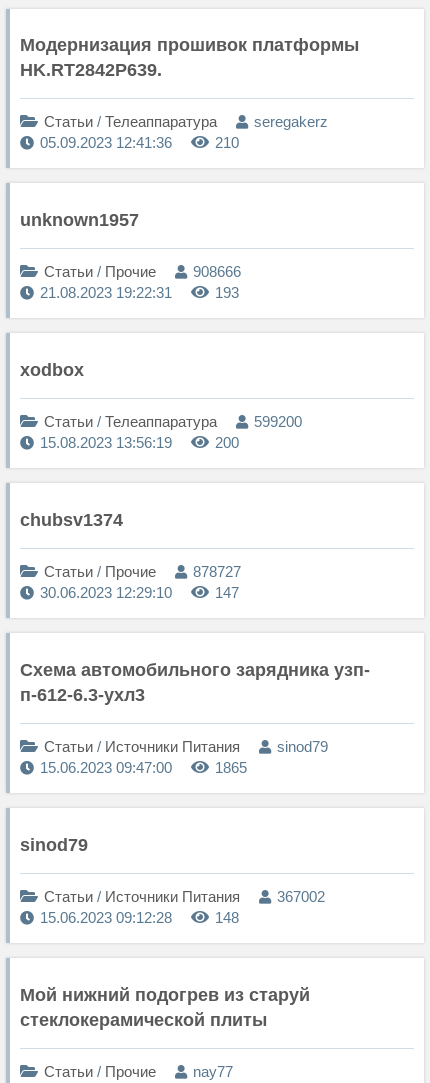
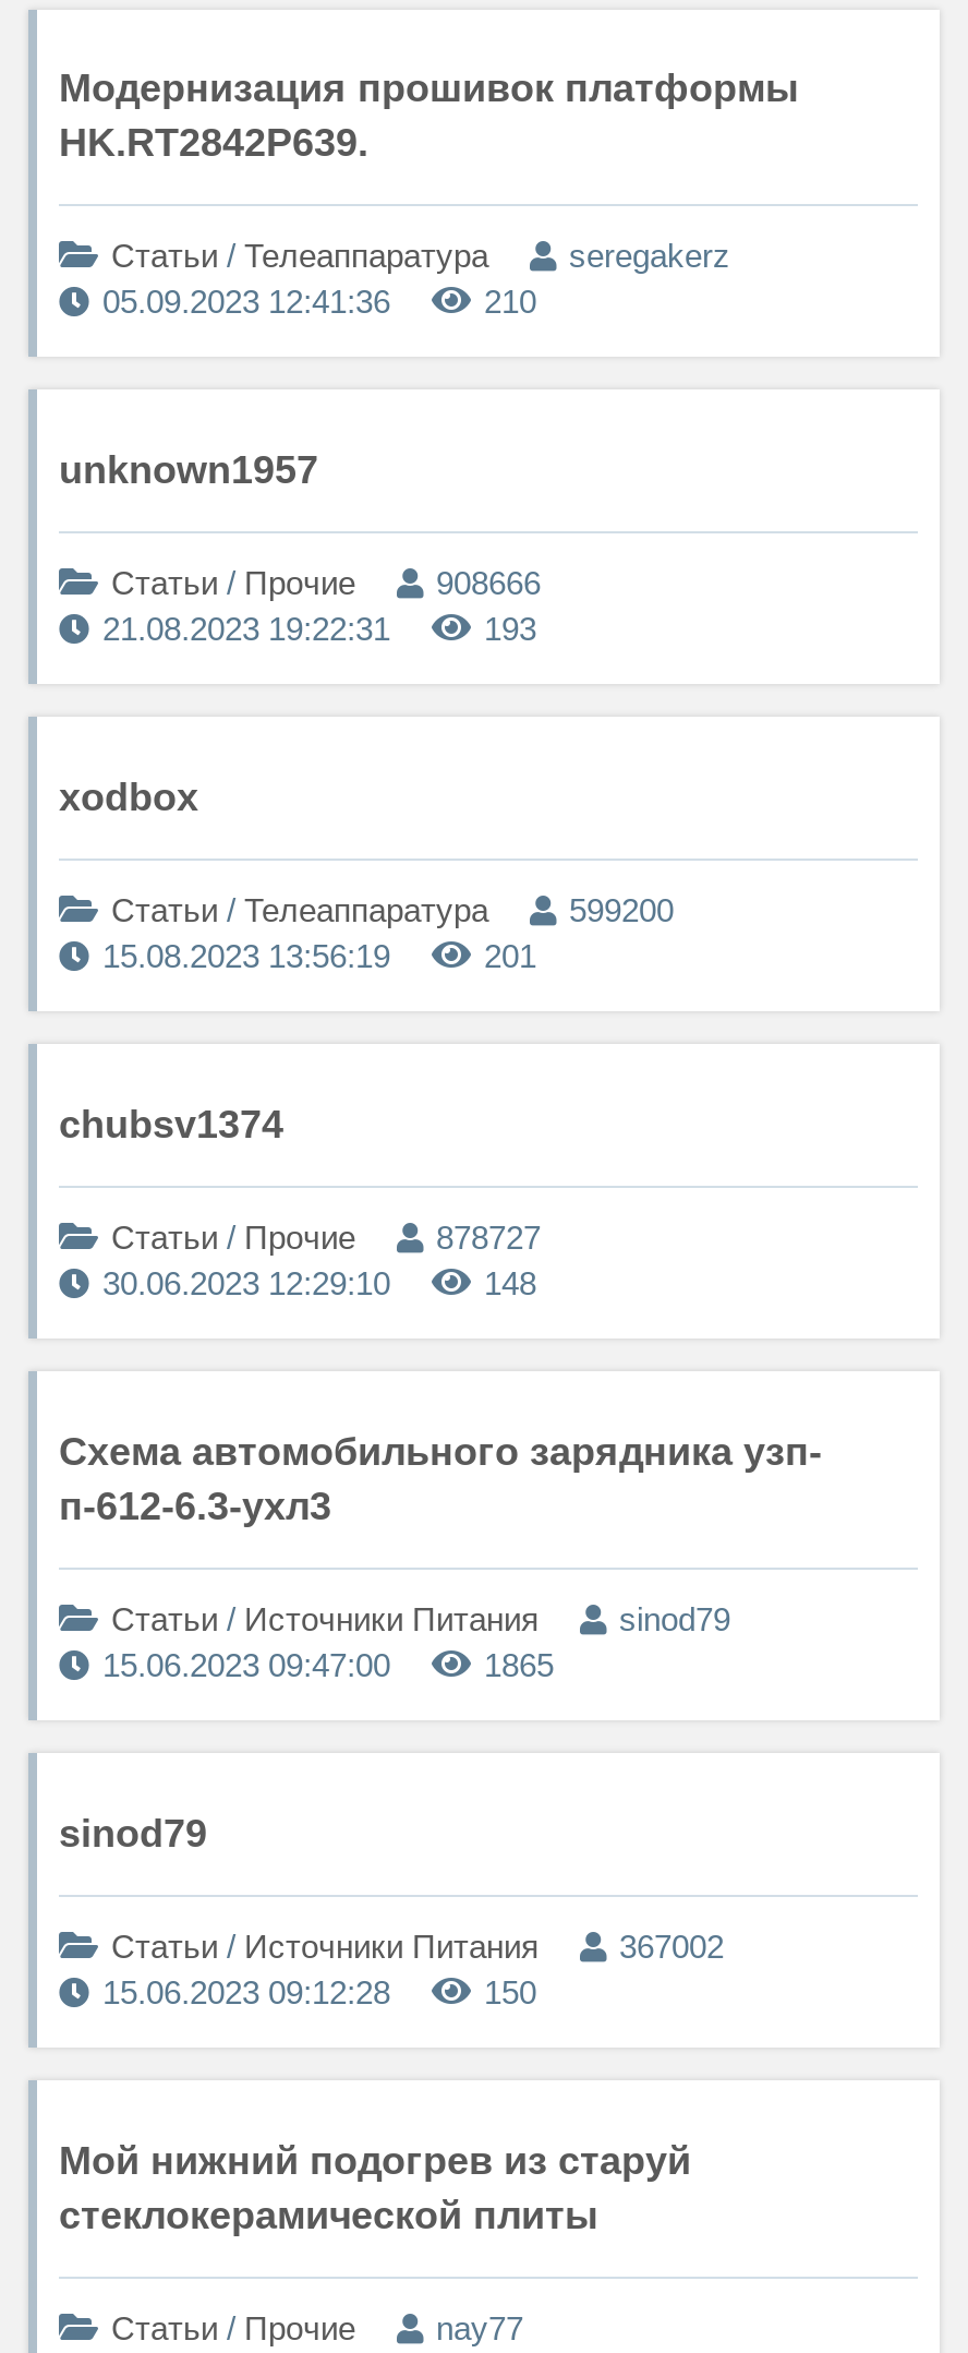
- 200
+ 201

- 147
+ 148

- 148
+ 150
